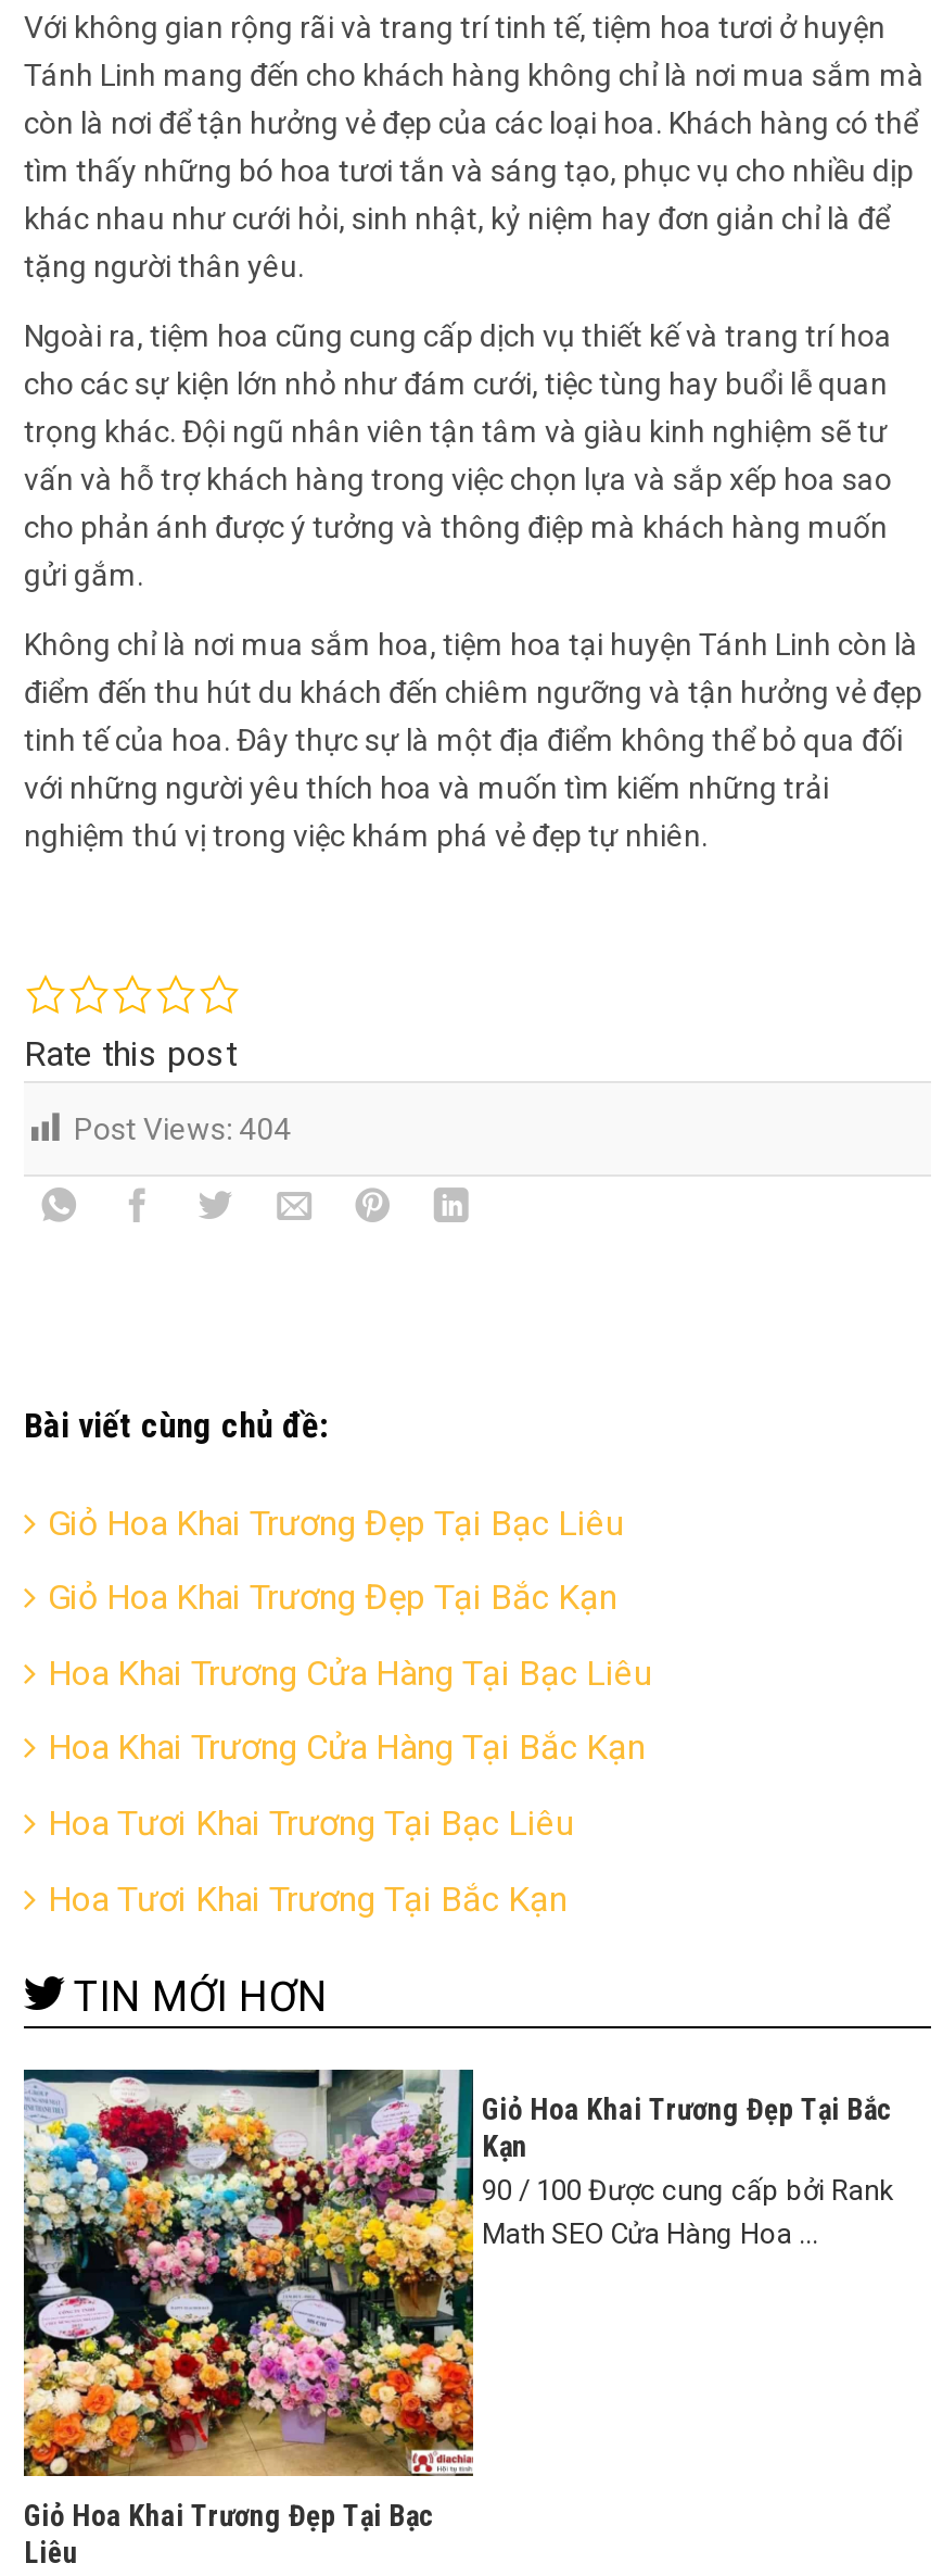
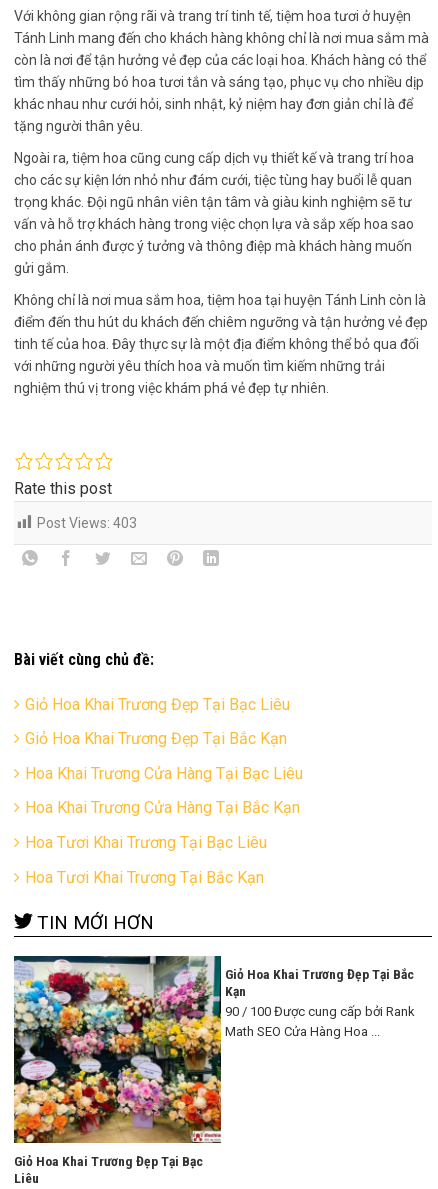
- Post Views: 404
+ Post Views: 403
